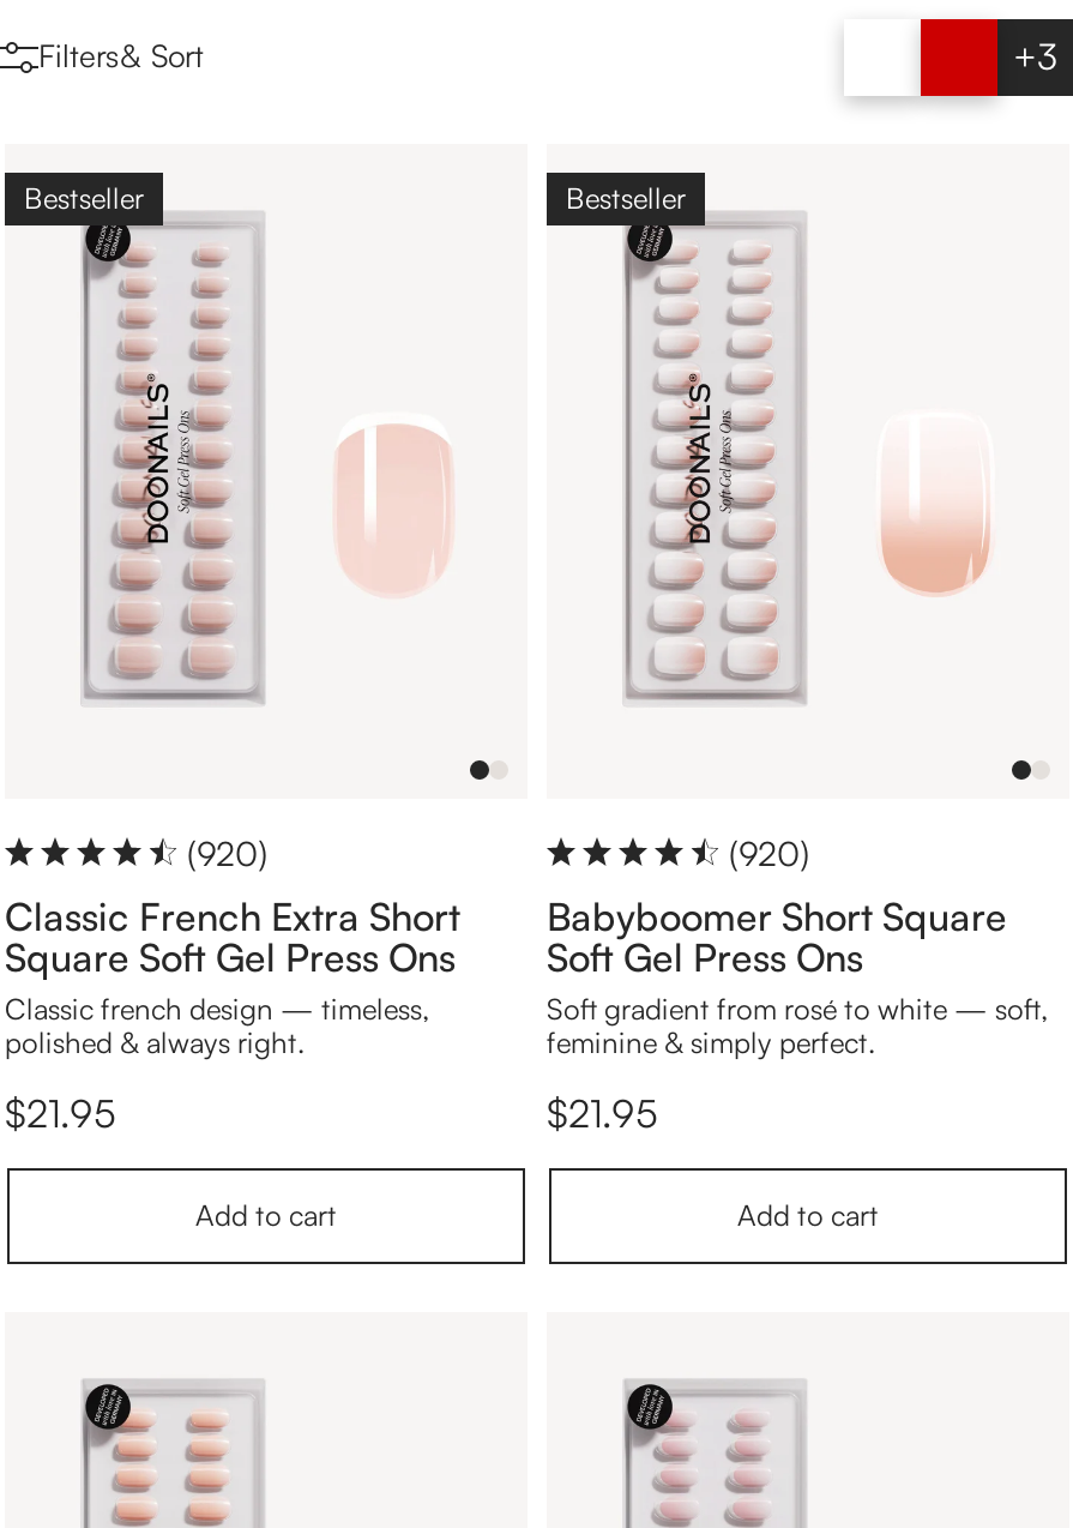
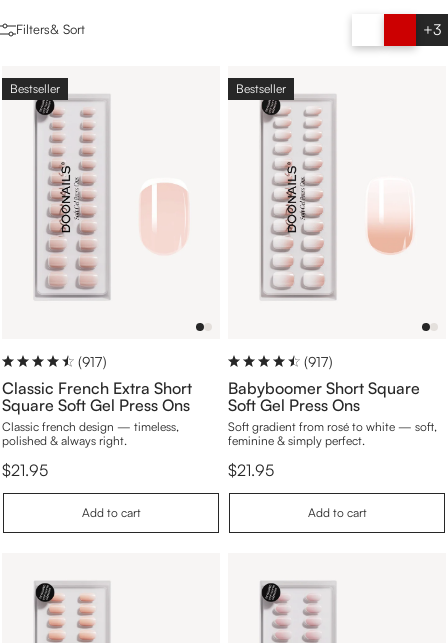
- (920)
+ (917)

- (920)
+ (917)
